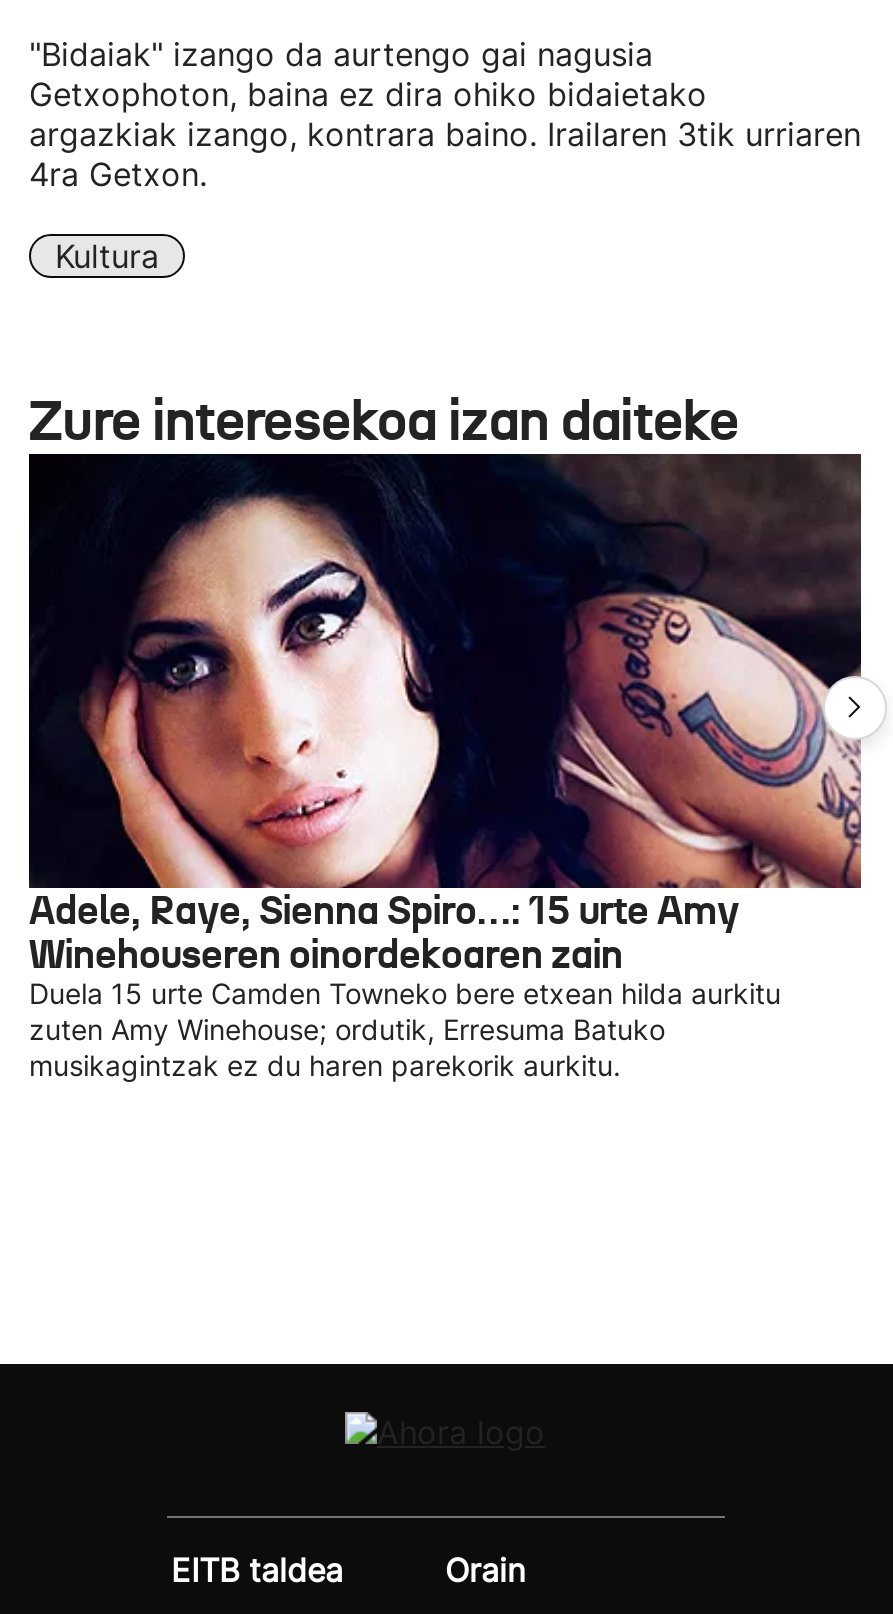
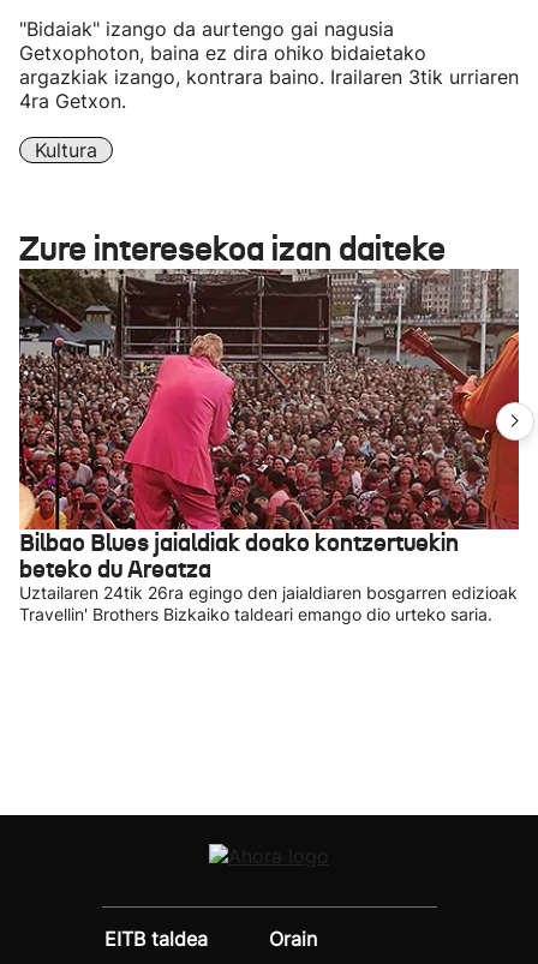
- [image]
- Adele, Raye, Sienna Spiro…: 15 urte Amy
- Winehouseren oinordekoaren zain
- Duela 15 urte Camden Towneko bere etxean hilda aurkitu
- zuten Amy Winehouse; ordutik, Erresuma Batuko
- musikagintzak ez du haren parekorik aurkitu.
+ [image]
+ Bilbao Blues jaialdiak doako kontzertuekin
+ beteko du Areatza
+ Uztailaren 24tik 26ra egingo den jaialdiaren bosgarren edizioak
+ Travellin' Brothers Bizkaiko taldeari emango dio urteko saria.
